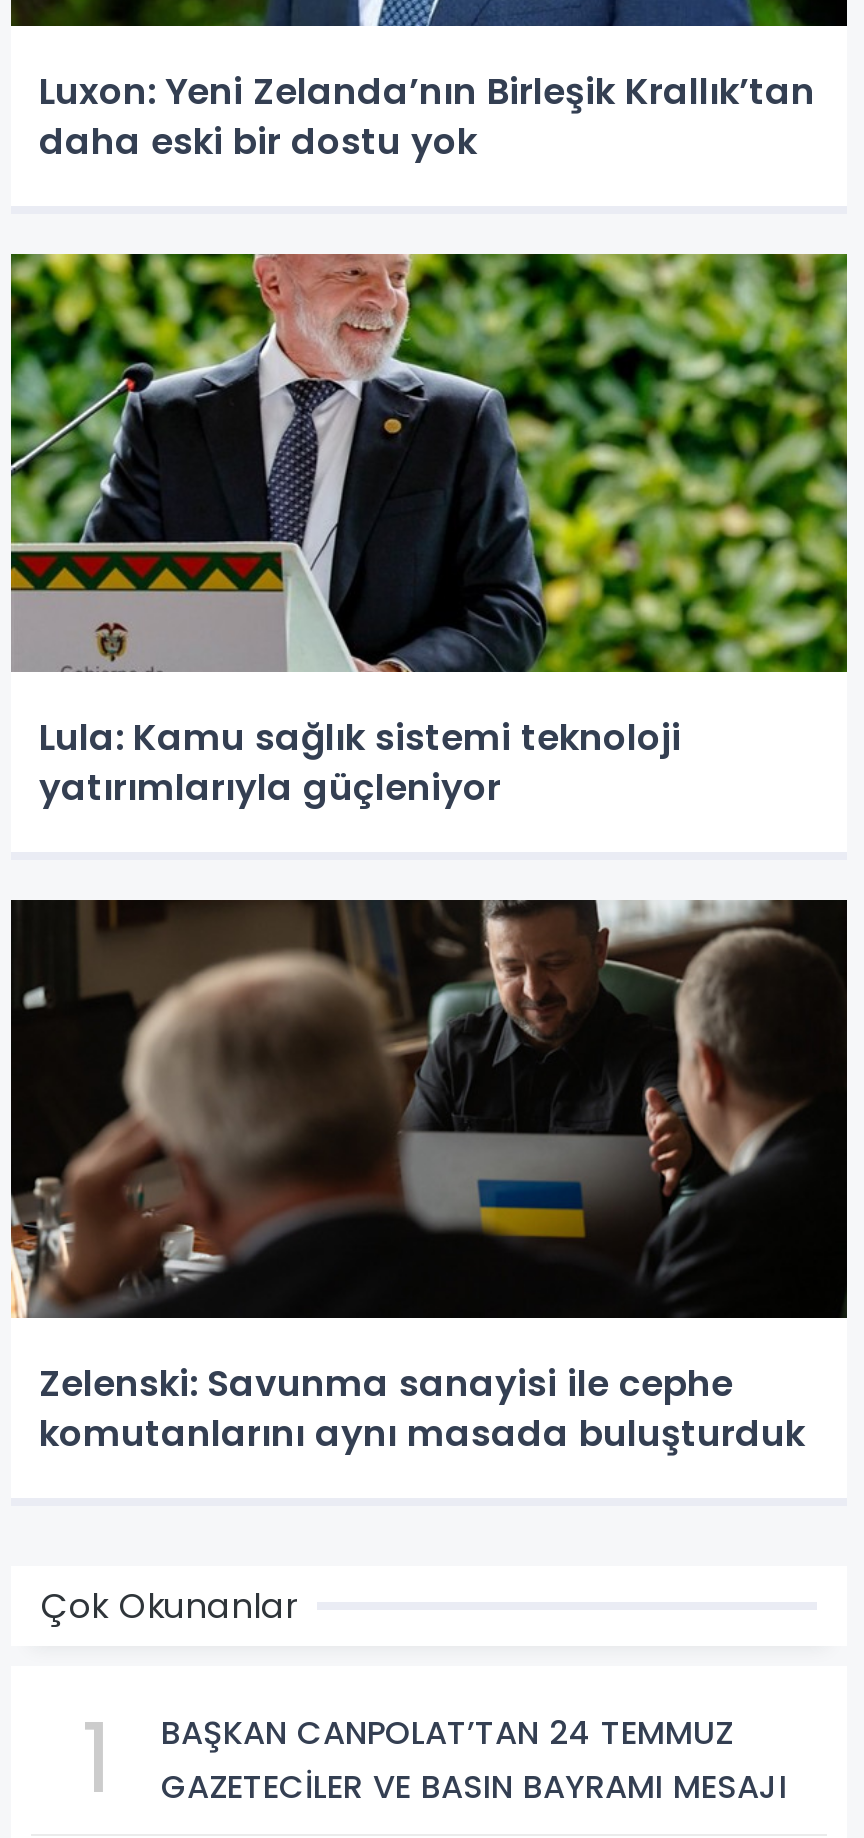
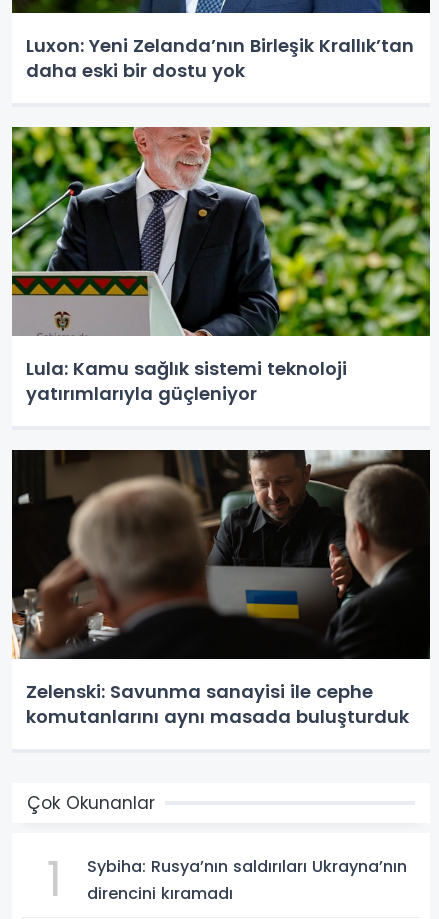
- BAŞKAN CANPOLAT’TAN 24 TEMMUZ
- GAZETECİLER VE BASIN BAYRAMI MESAJI
+ Sybiha: Rusya’nın saldırıları Ukrayna’nın
+ direncini kıramadı
